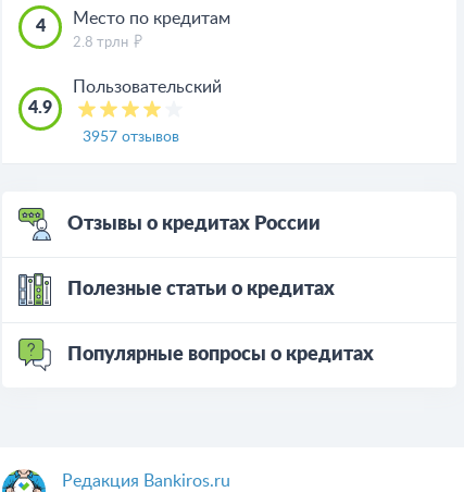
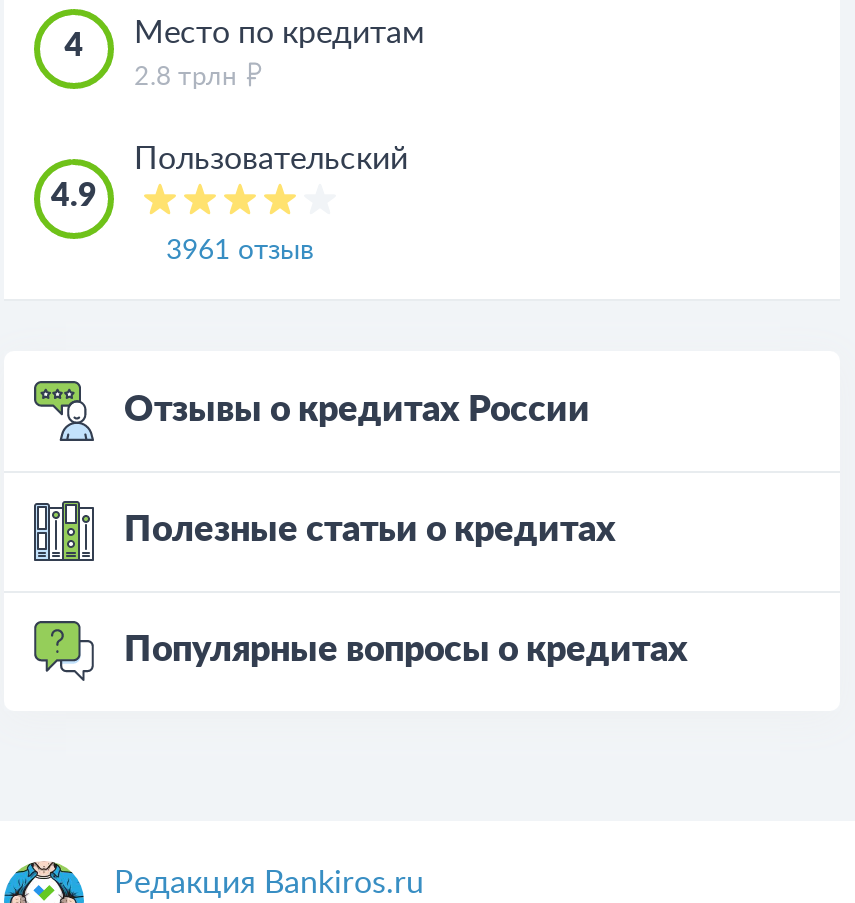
- 3957 отзывов
+ 3961 отзыв
